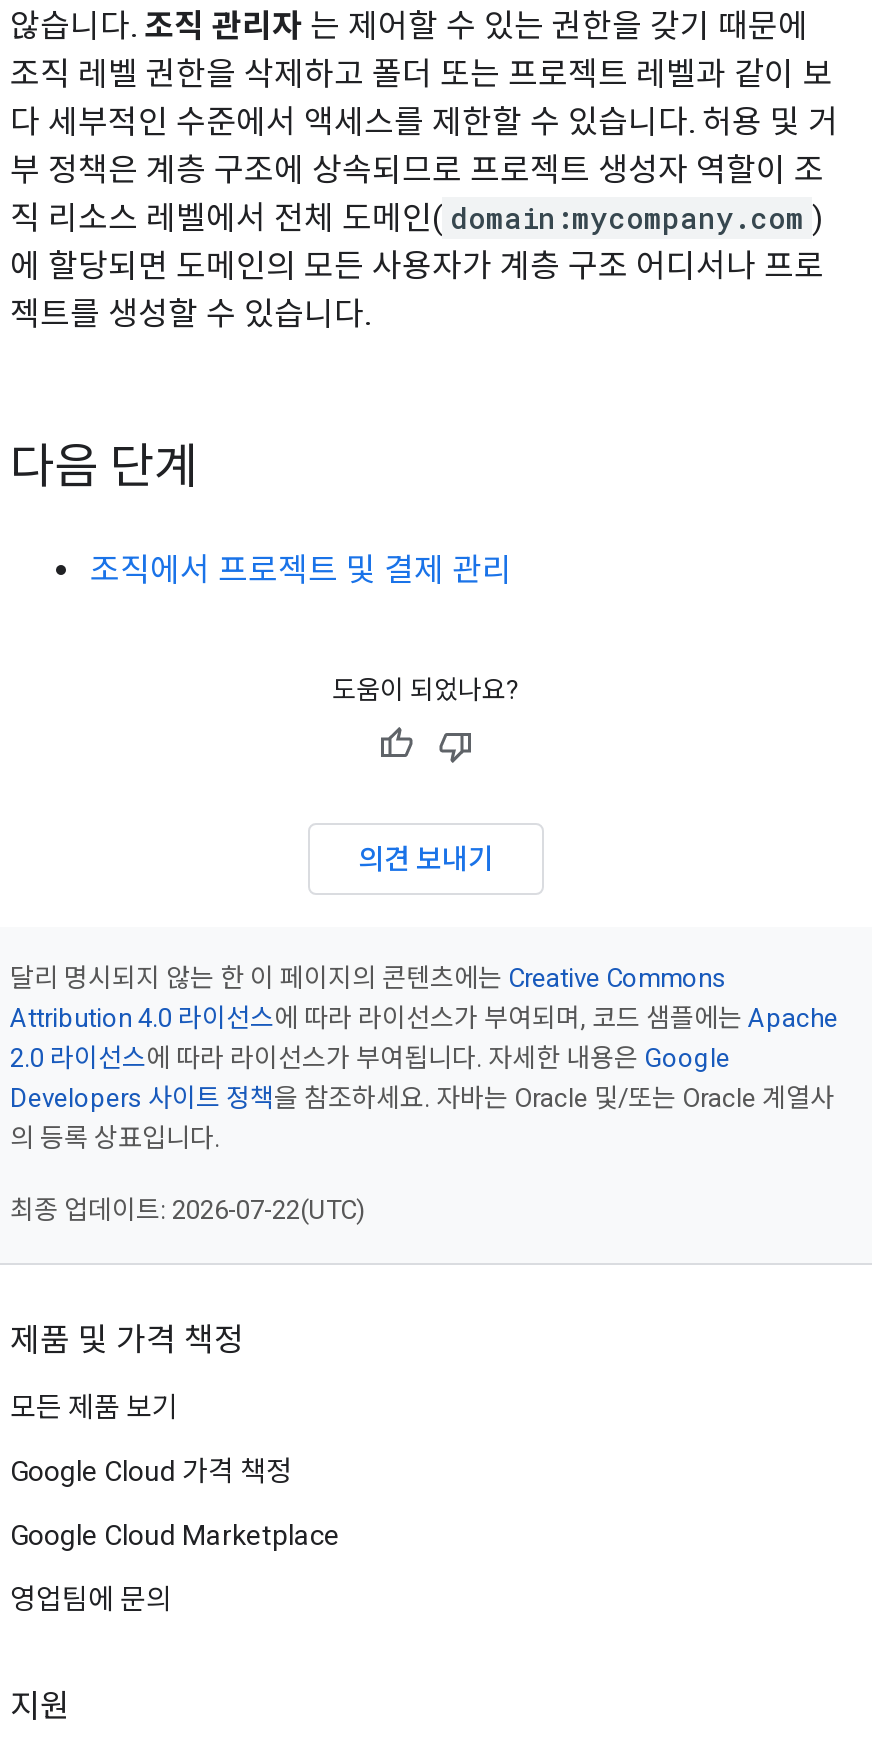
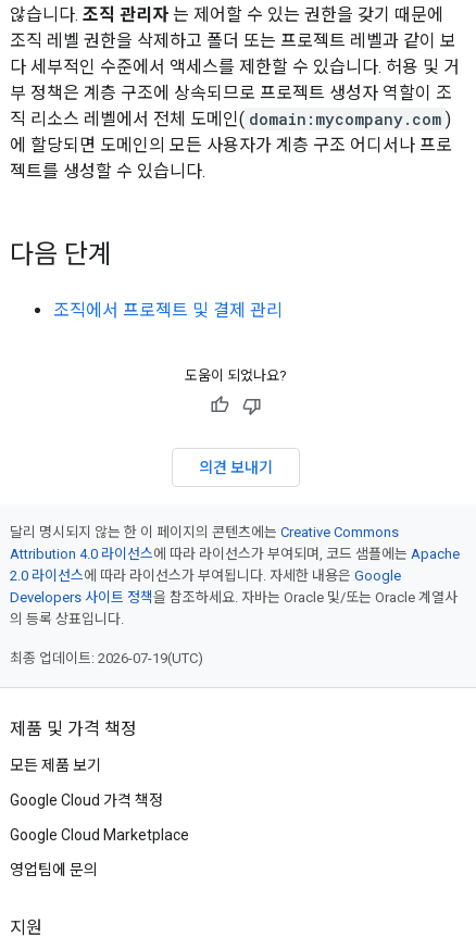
- 최종 업데이트: 2026-07-22(UTC)
+ 최종 업데이트: 2026-07-19(UTC)
